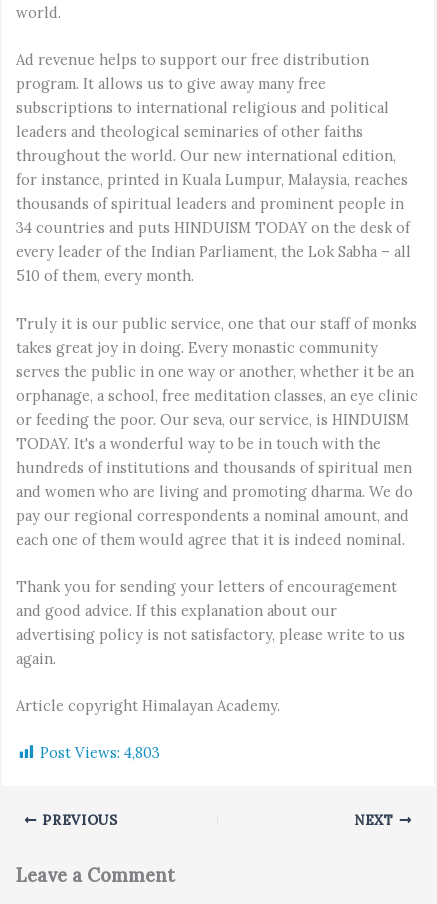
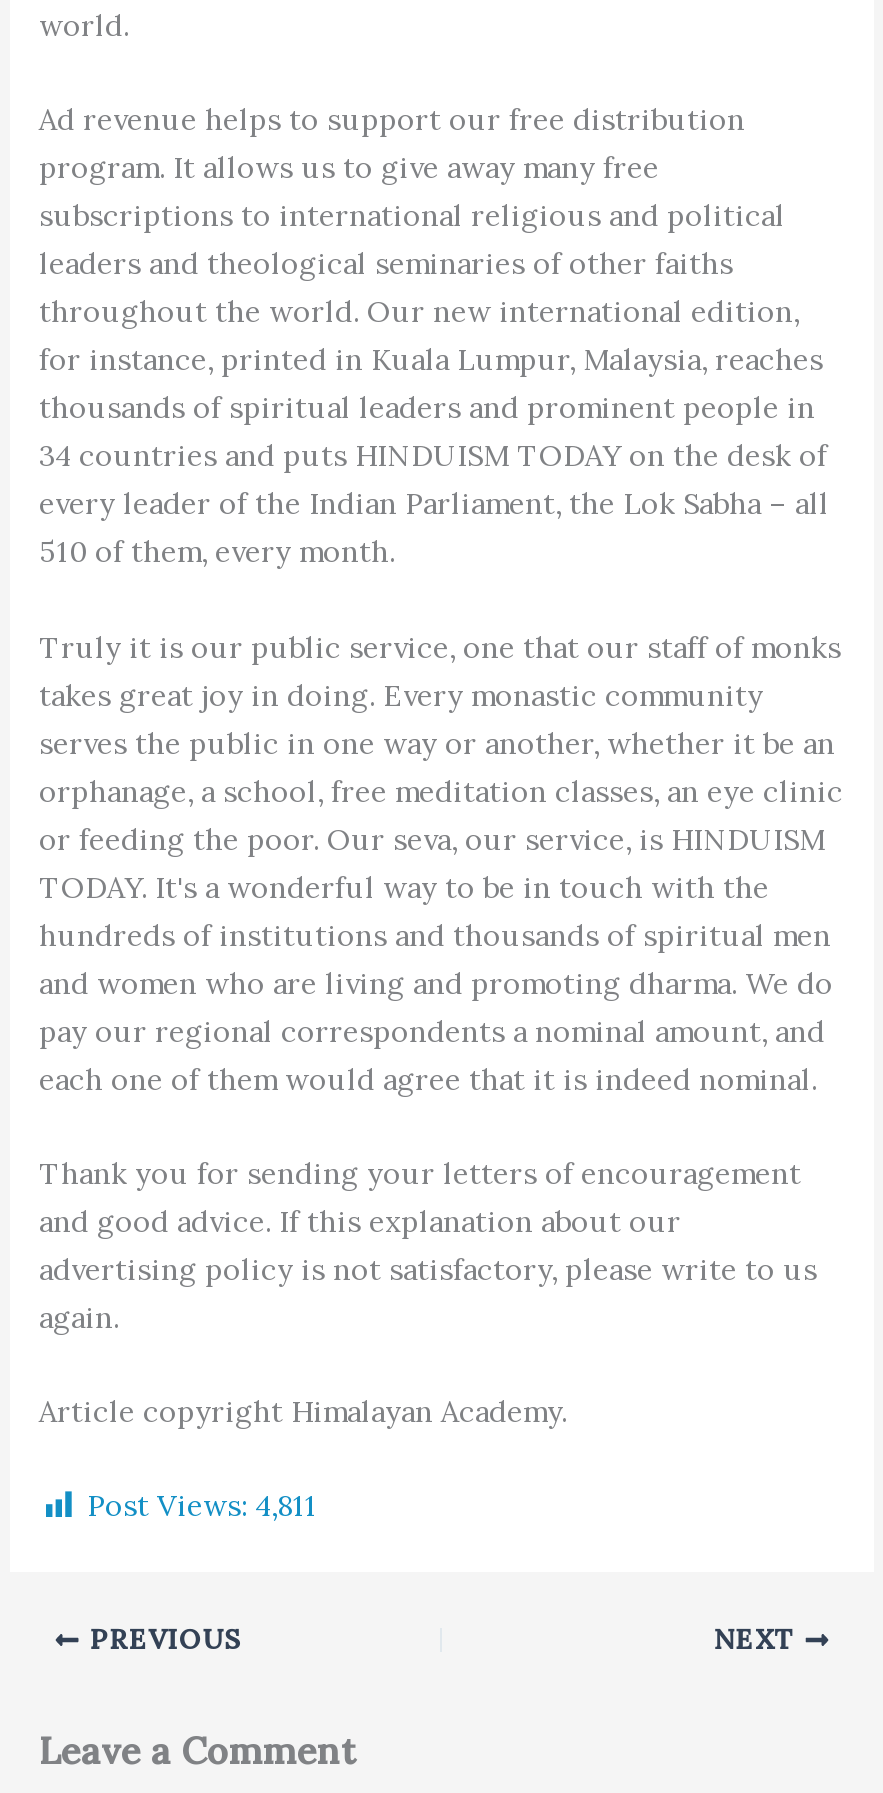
- Post Views: 4,803
+ Post Views: 4,811
